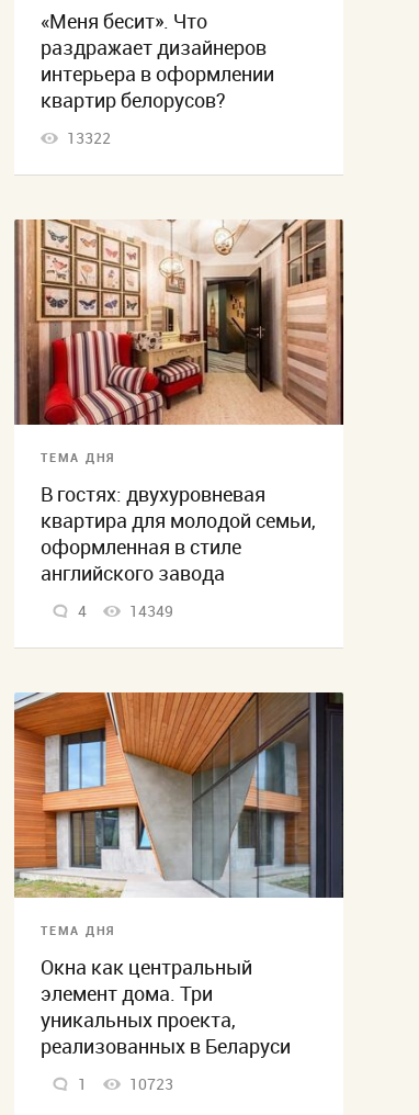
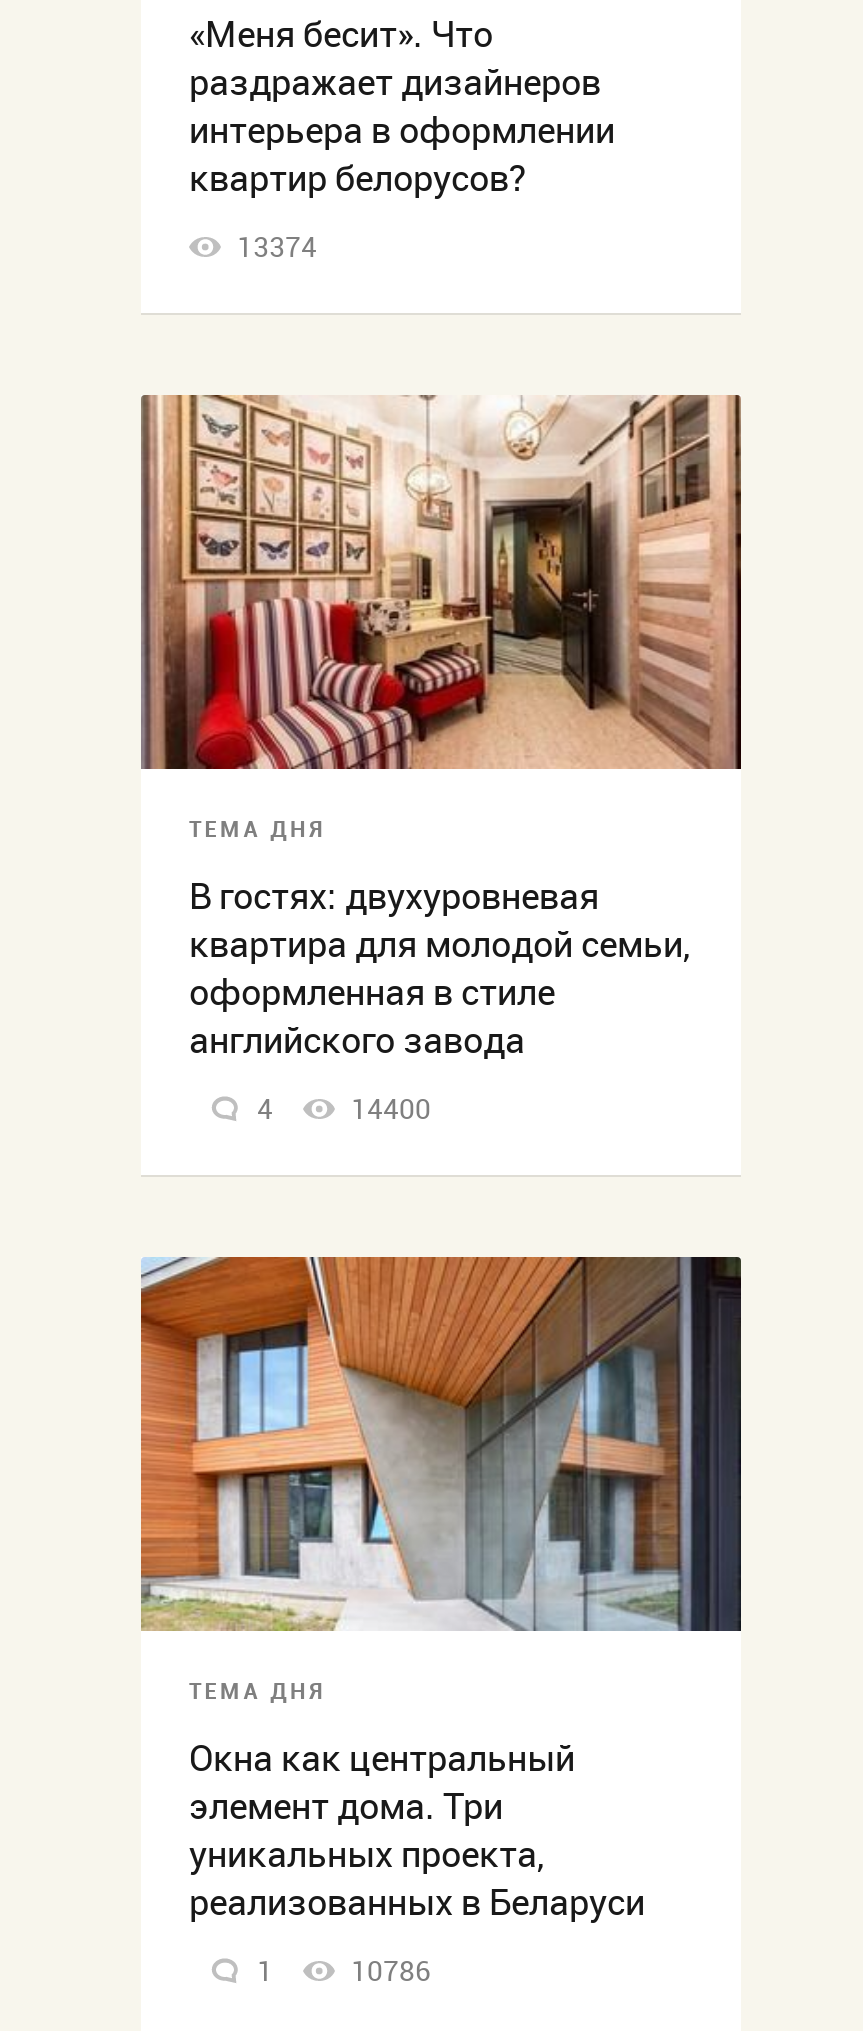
- 13322
+ 13374

- 14349
+ 14400

- 10723
+ 10786
